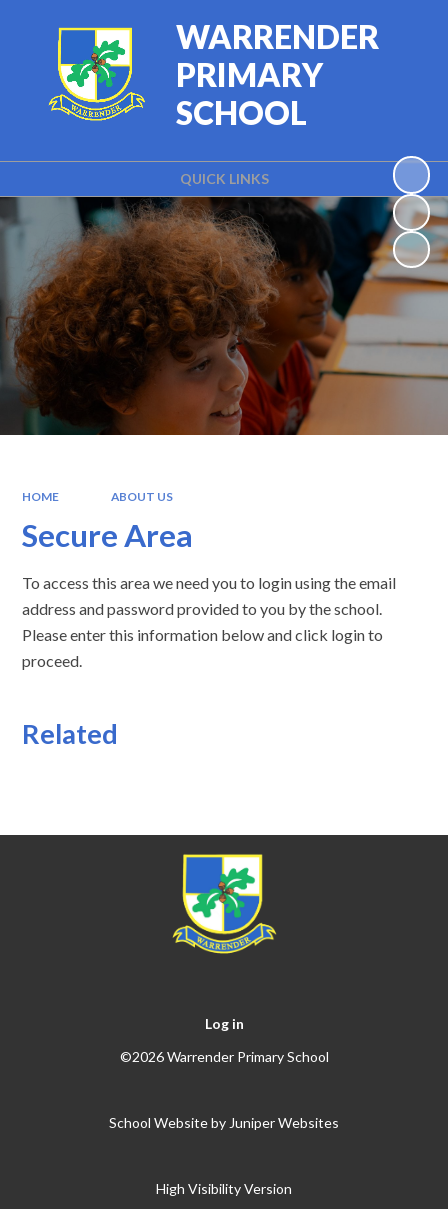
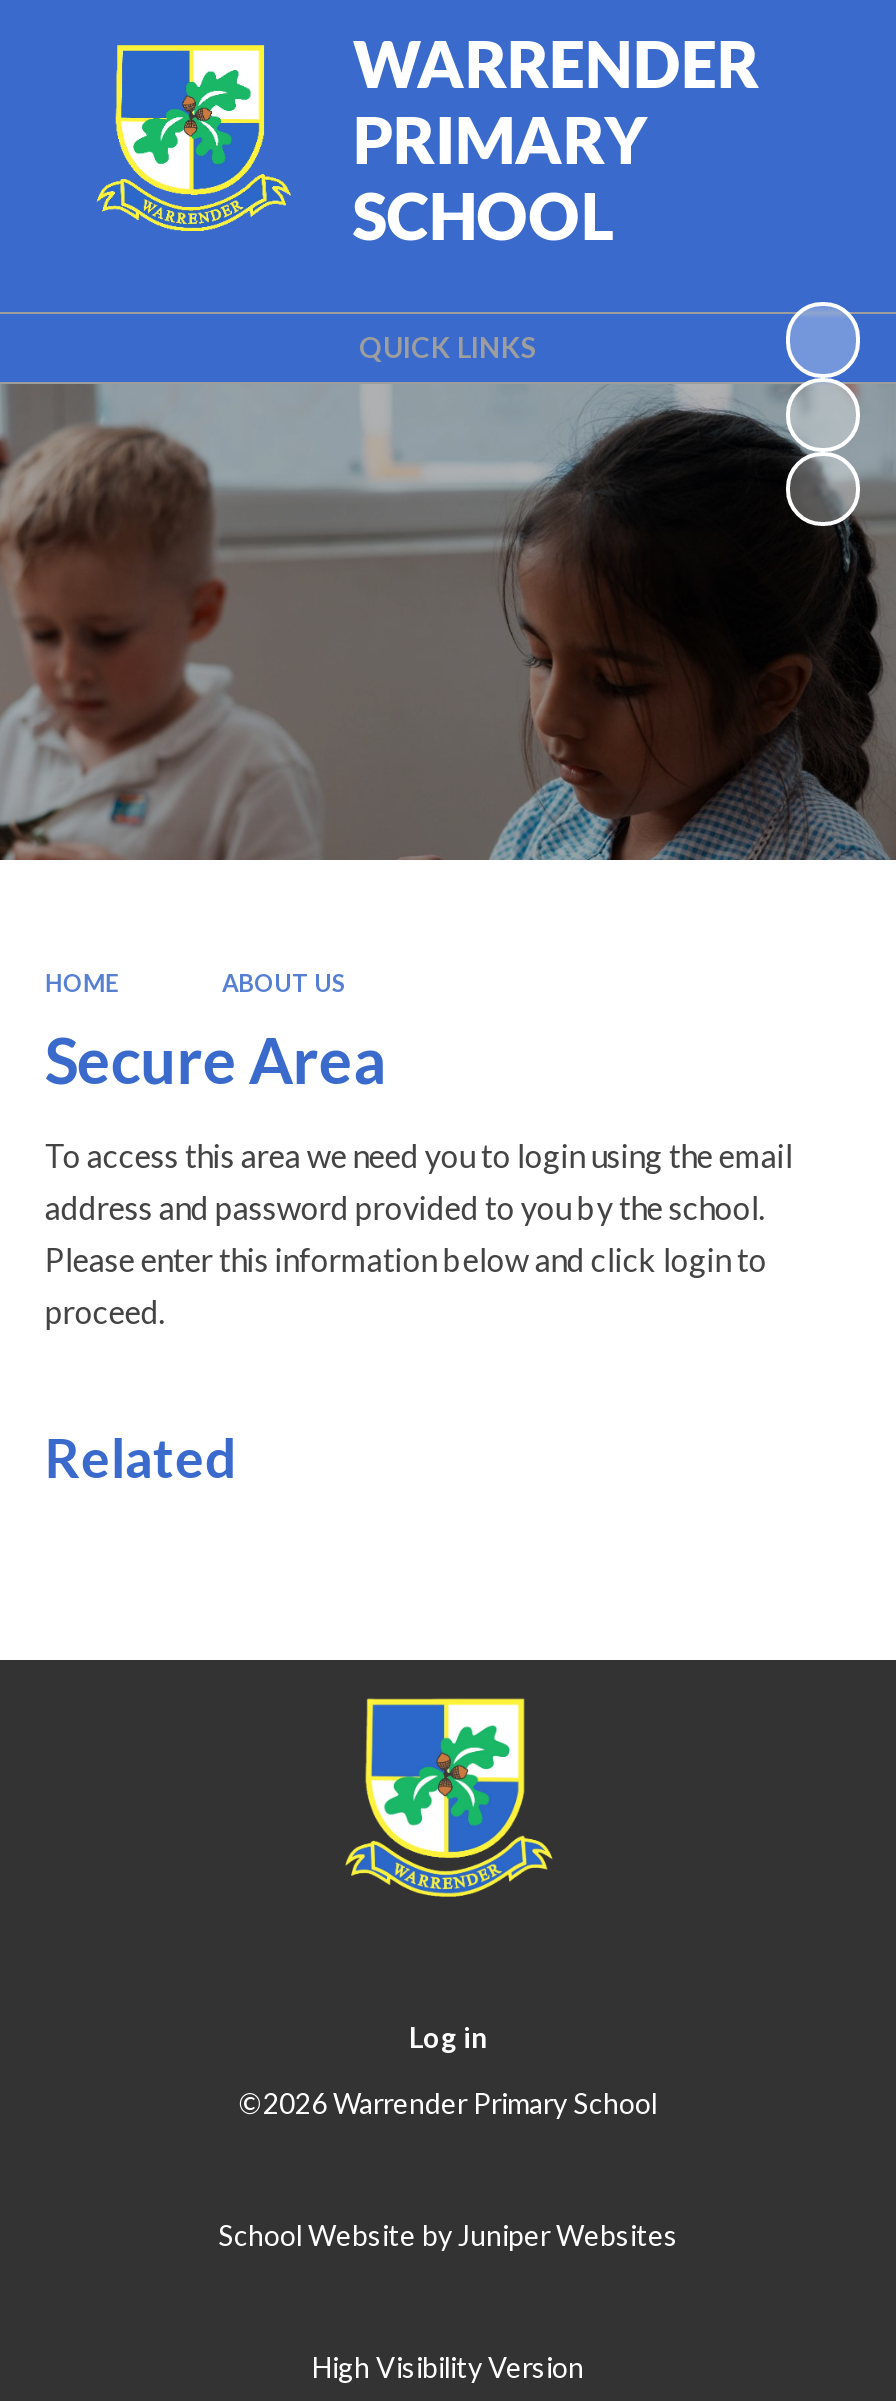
- [image]
+ [image]
